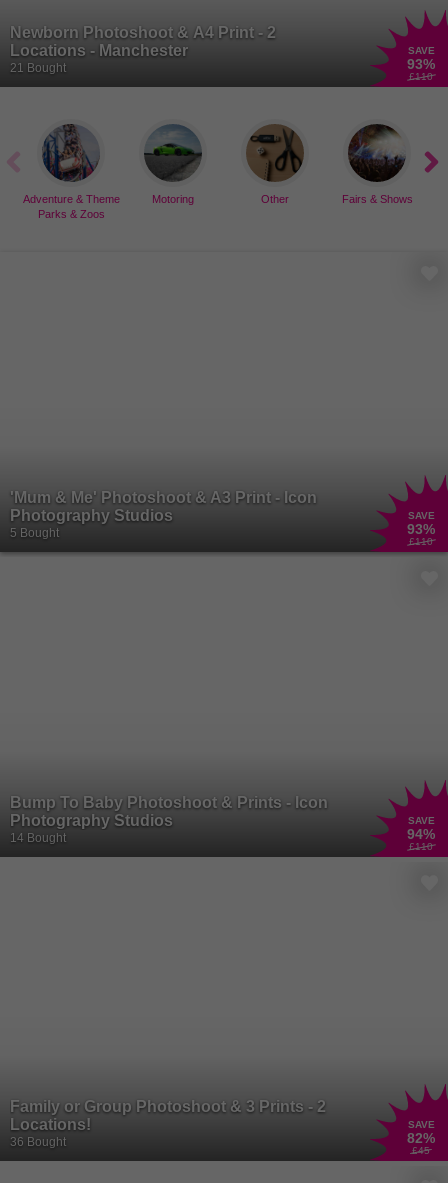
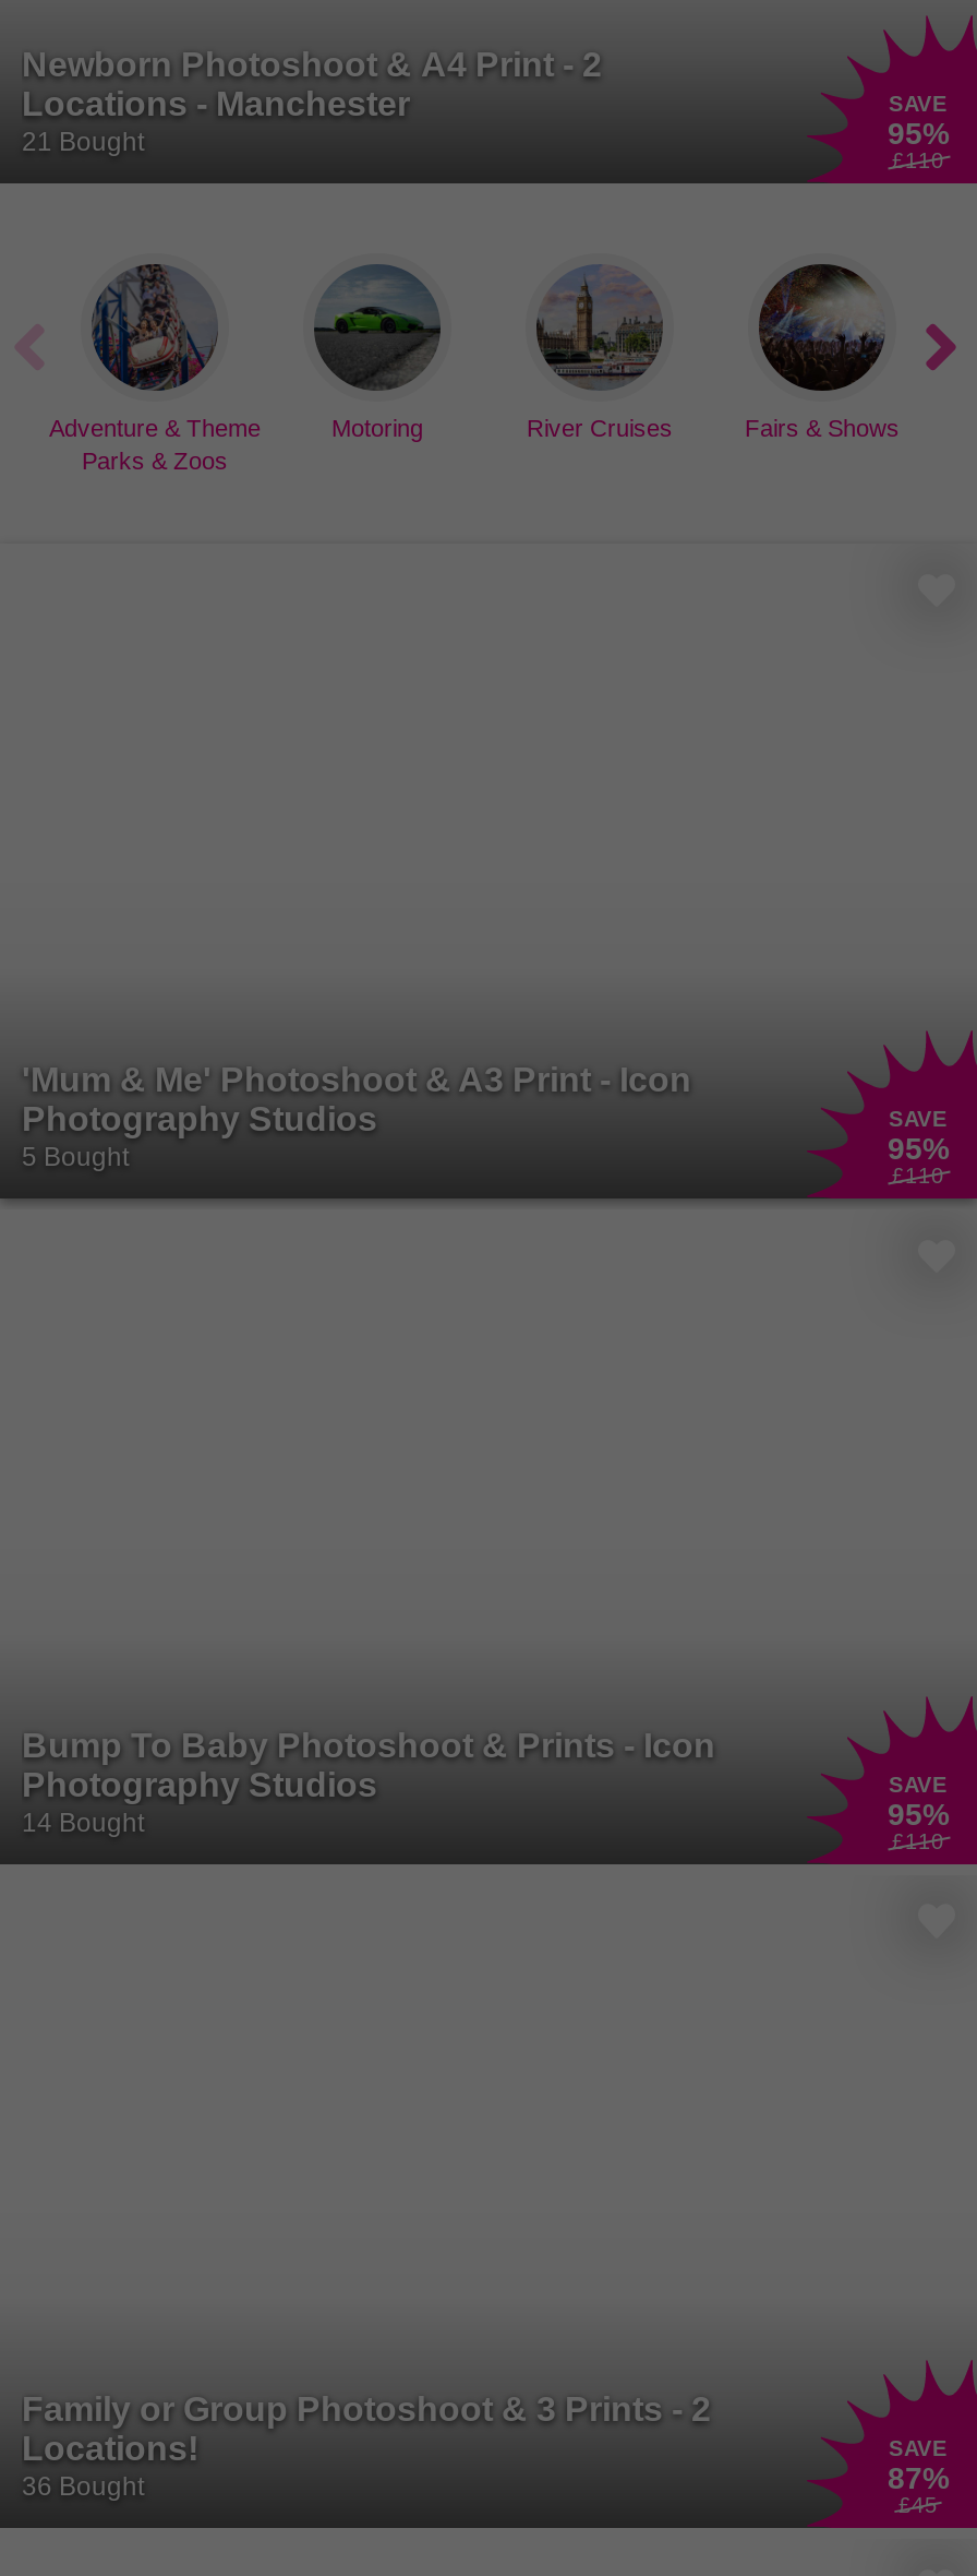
- 93%
+ 95%

- [image]
- Other
+ [image]
+ River Cruises

- 93%
+ 95%

- 94%
+ 95%

- 82%
+ 87%
